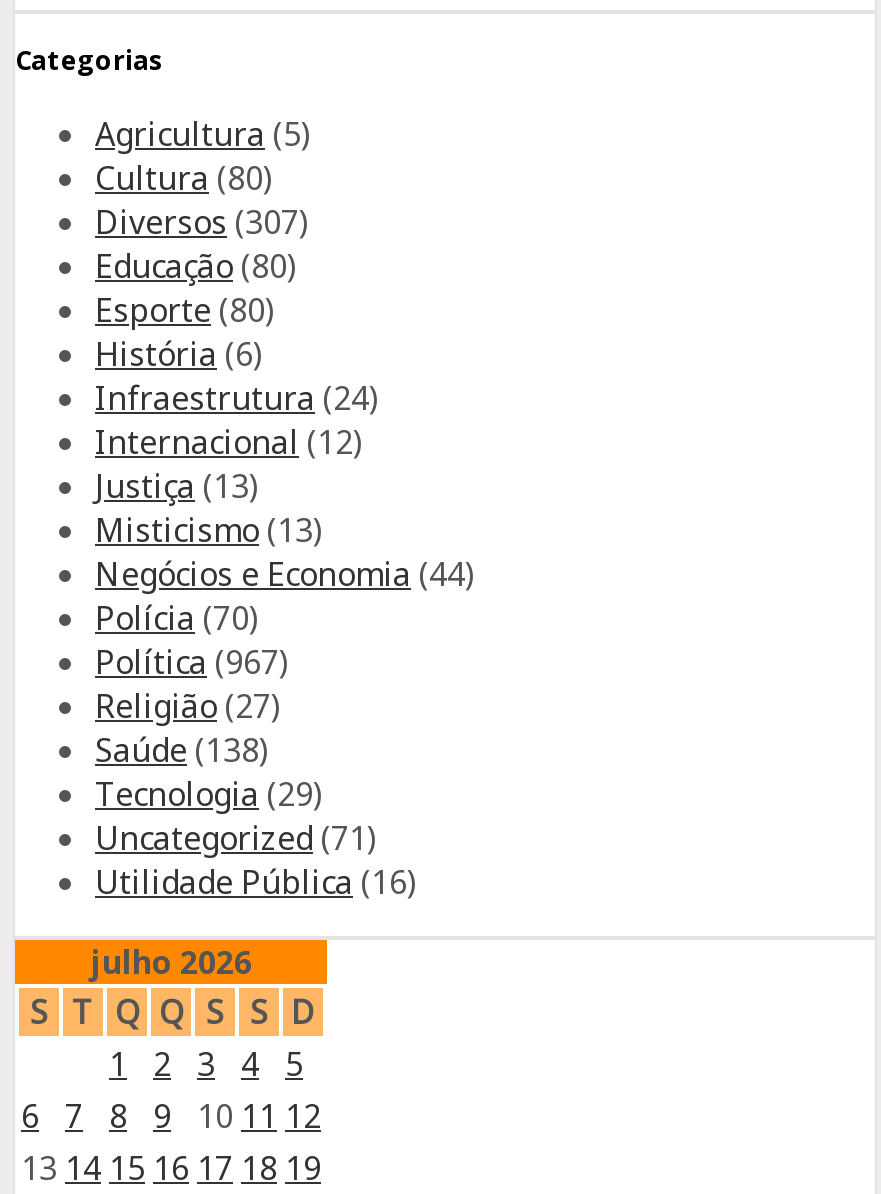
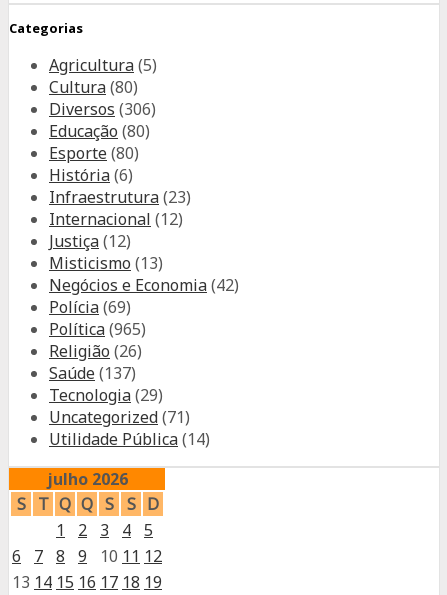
- Diversos (307)
+ Diversos (306)

- Infraestrutura (24)
+ Infraestrutura (23)

- Justiça (13)
+ Justiça (12)

- Negócios e Economia (44)
+ Negócios e Economia (42)

- Polícia (70)
+ Polícia (69)

- Política (967)
+ Política (965)

- Religião (27)
+ Religião (26)

- Saúde (138)
+ Saúde (137)

- Utilidade Pública (16)
+ Utilidade Pública (14)
